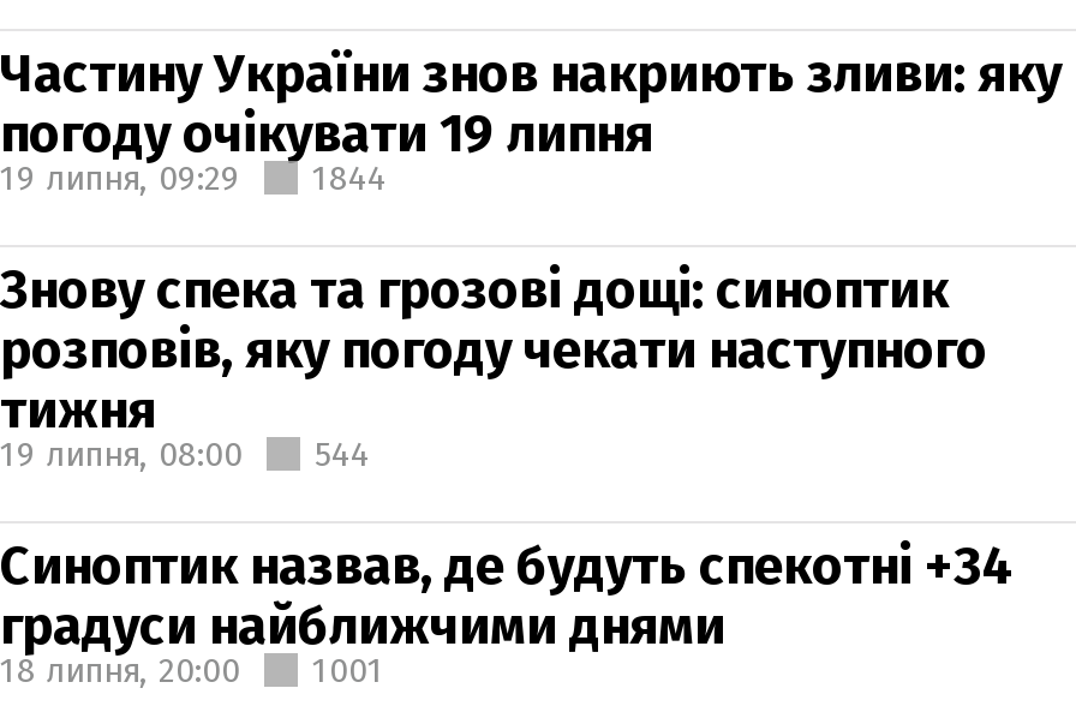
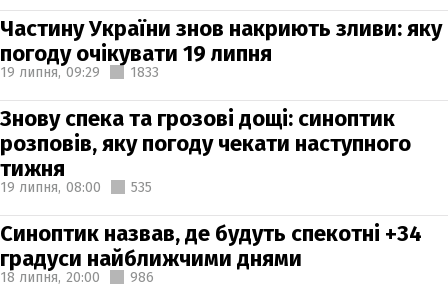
- 19 липня, 09:29 1844
+ 19 липня, 09:29 1833

- 19 липня, 08:00 544
+ 19 липня, 08:00 535

- 18 липня, 20:00 1001
+ 18 липня, 20:00 986
